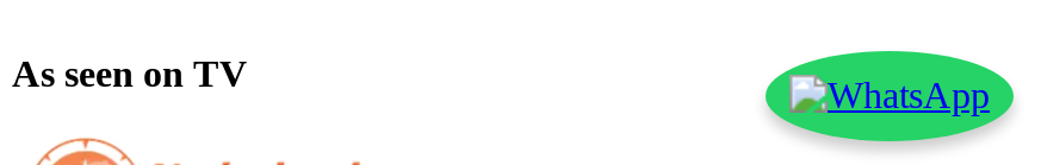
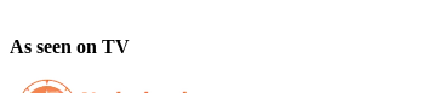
- [image]
